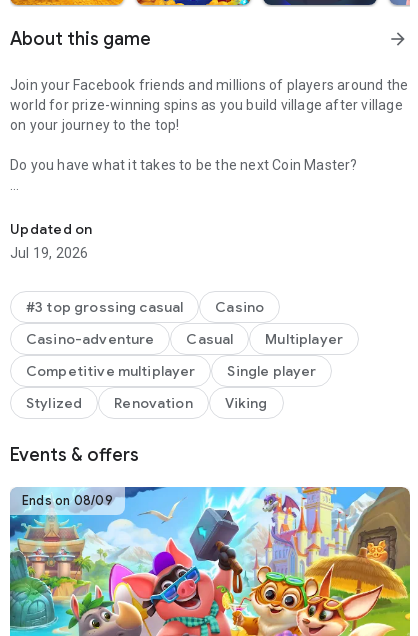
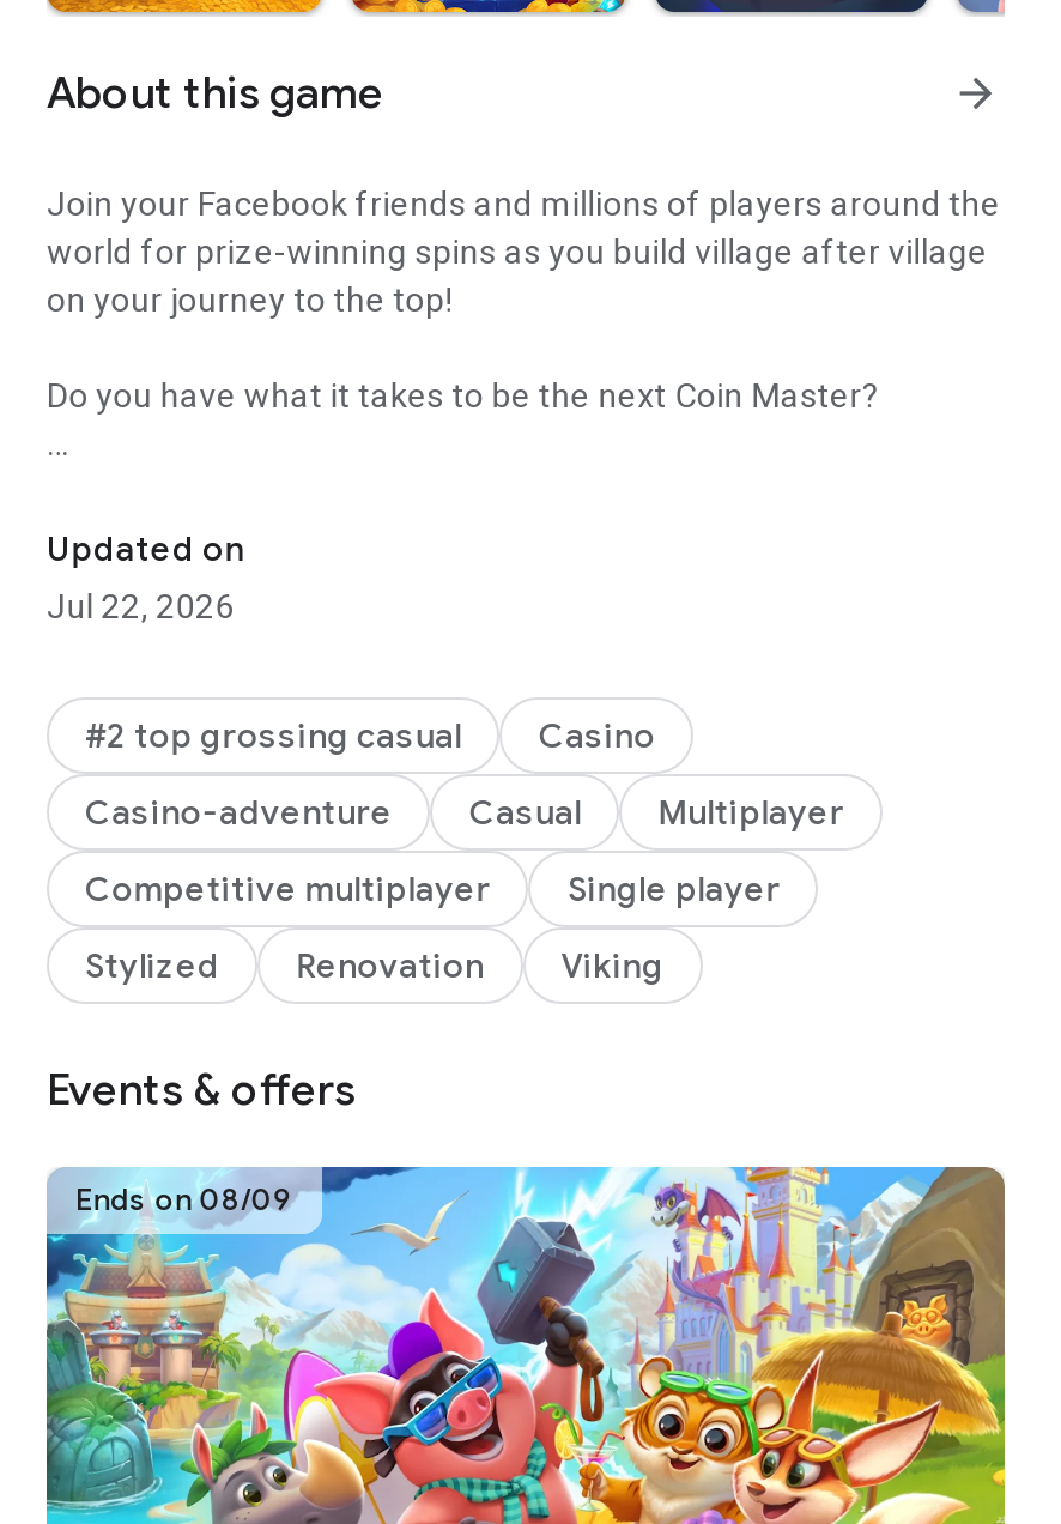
- Jul 19, 2026
+ Jul 22, 2026

- #3 top grossing casual
+ #2 top grossing casual
